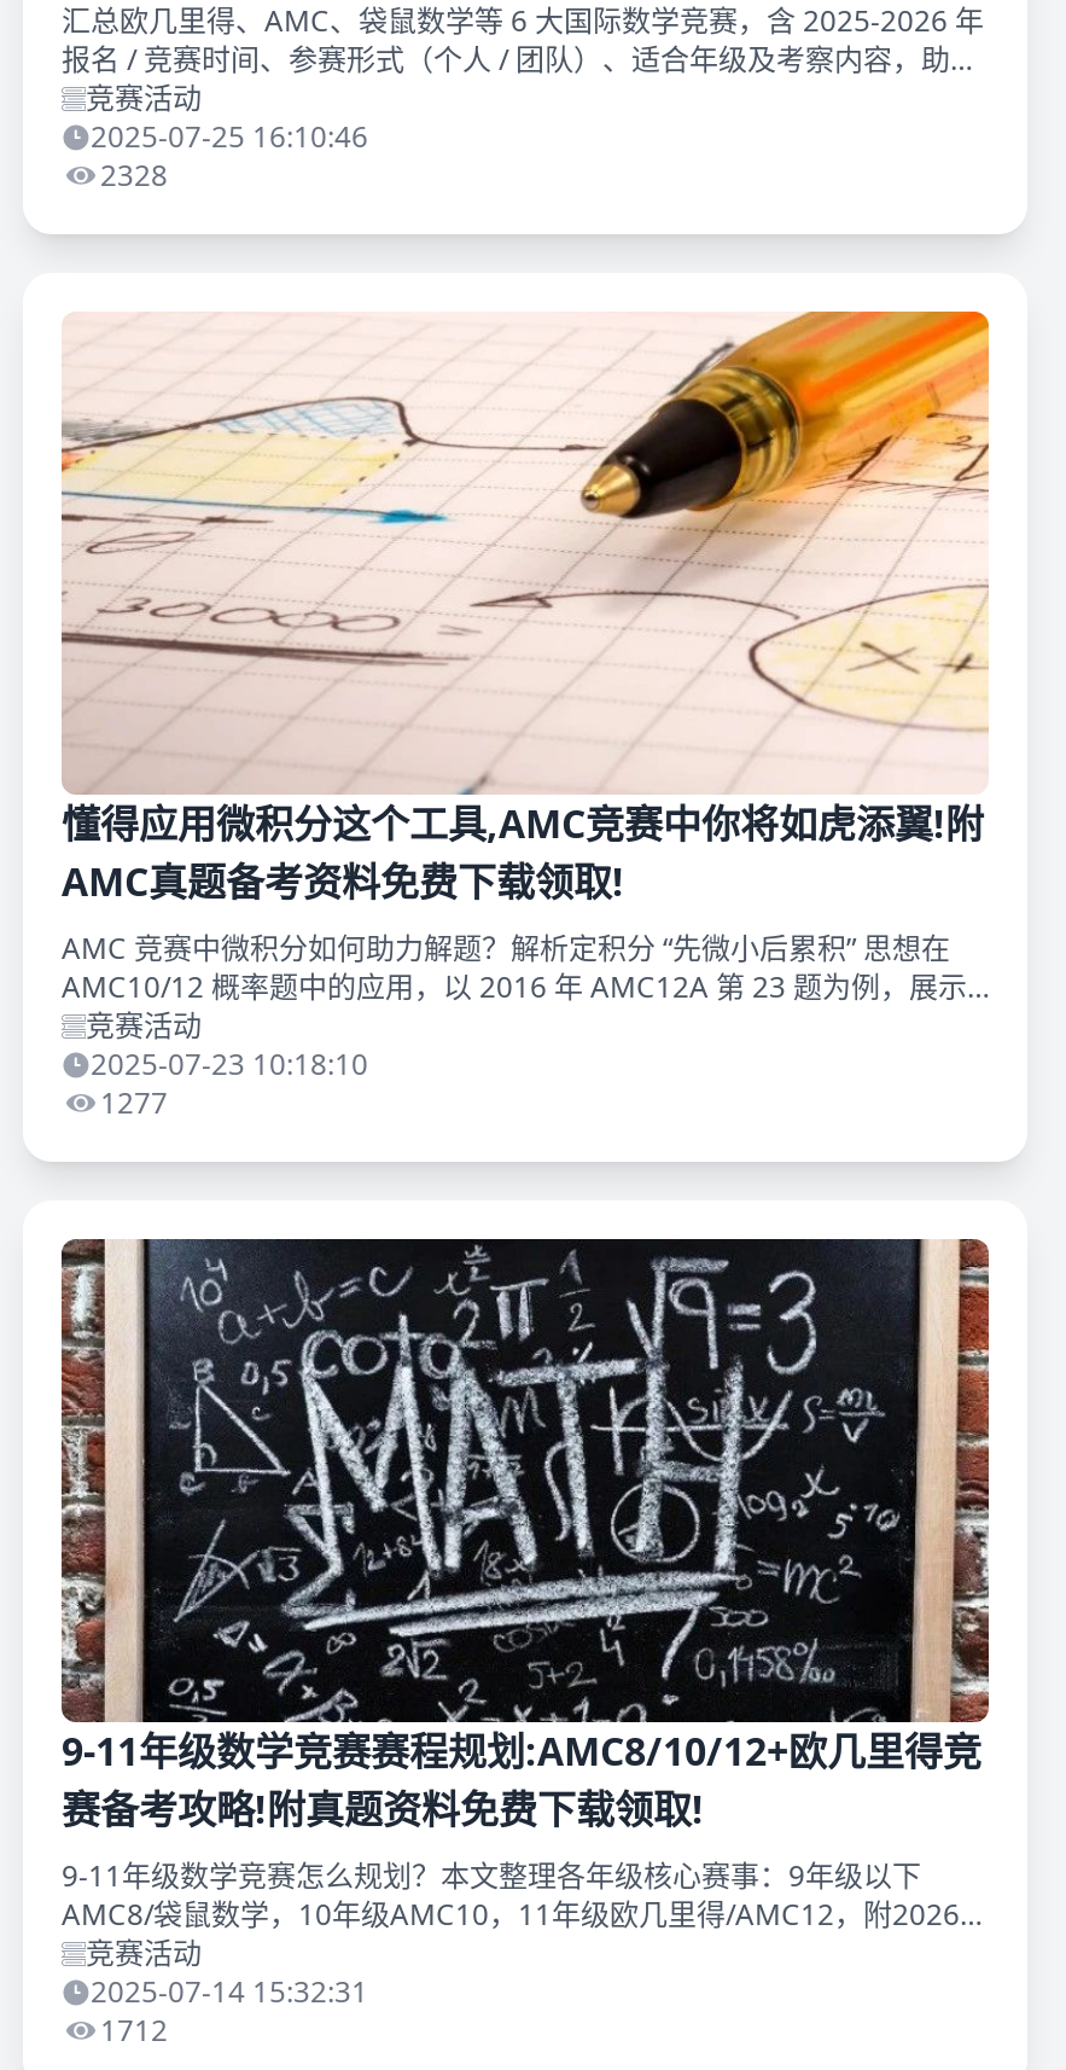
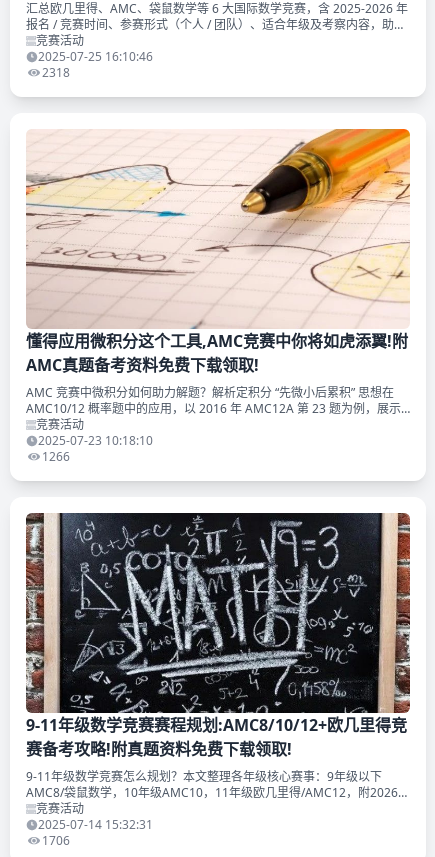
- 2328
+ 2318

- 1277
+ 1266

- 1712
+ 1706
